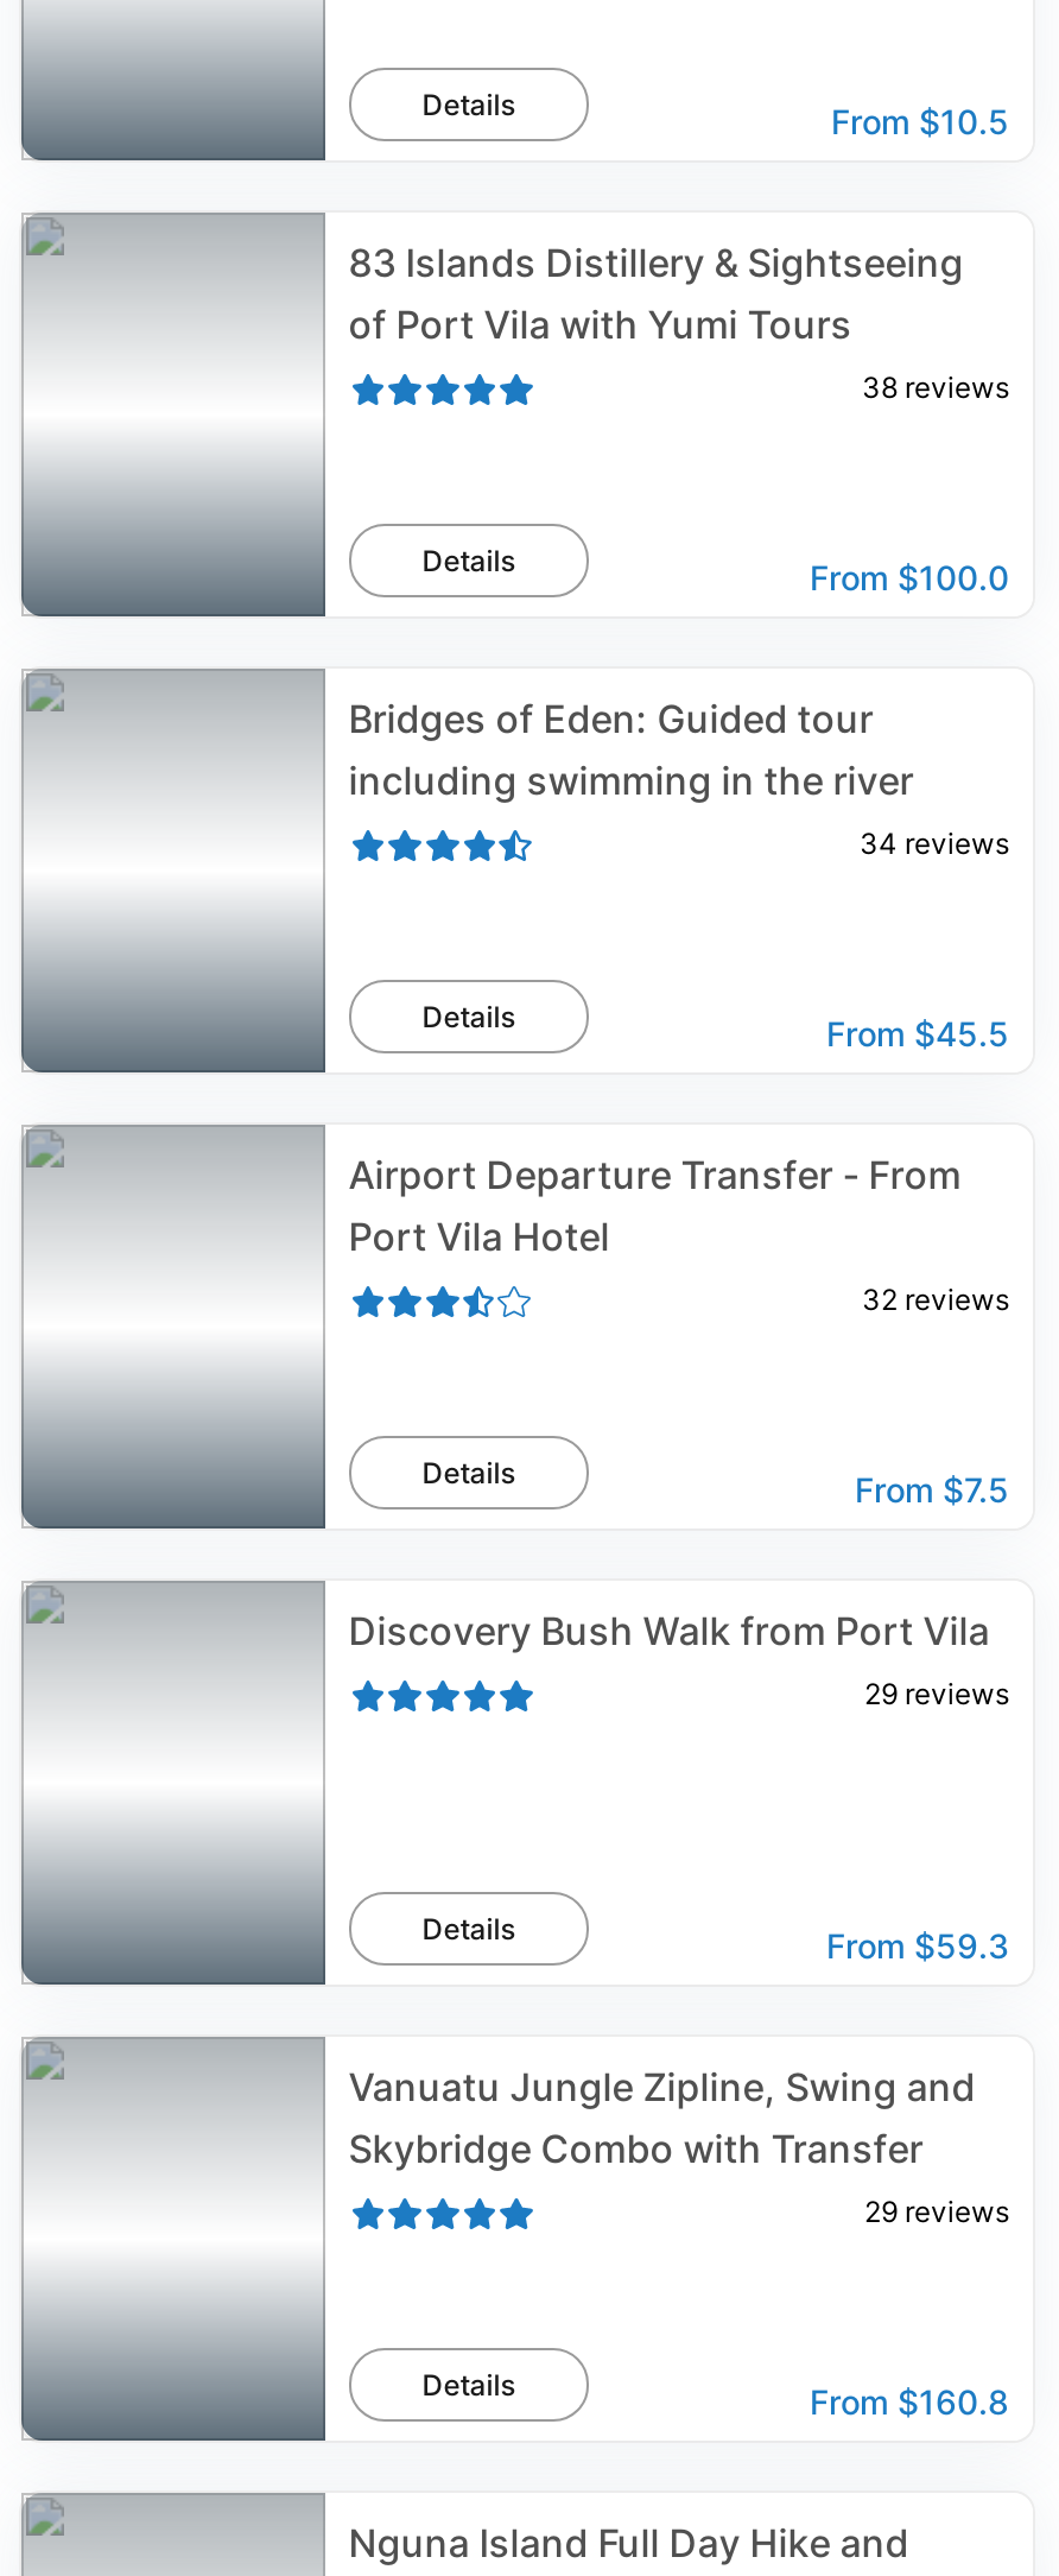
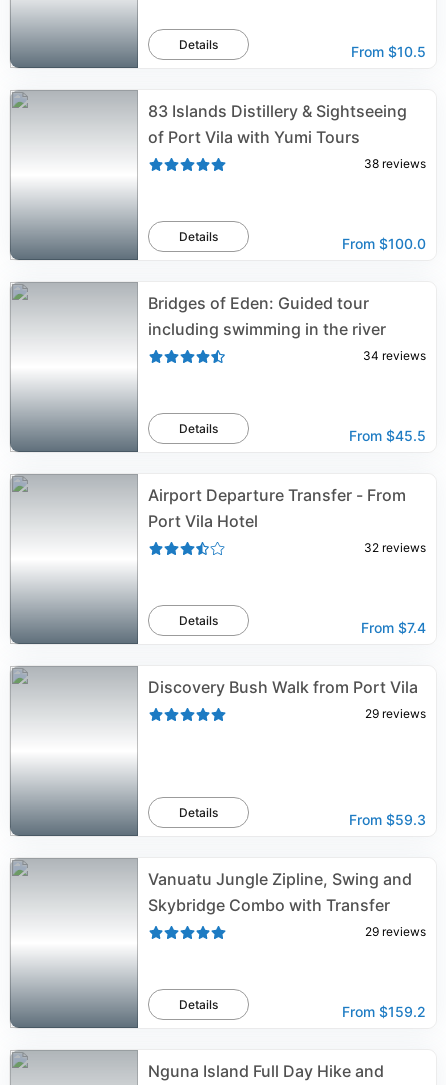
- From $7.5
+ From $7.4

- From $160.8
+ From $159.2
